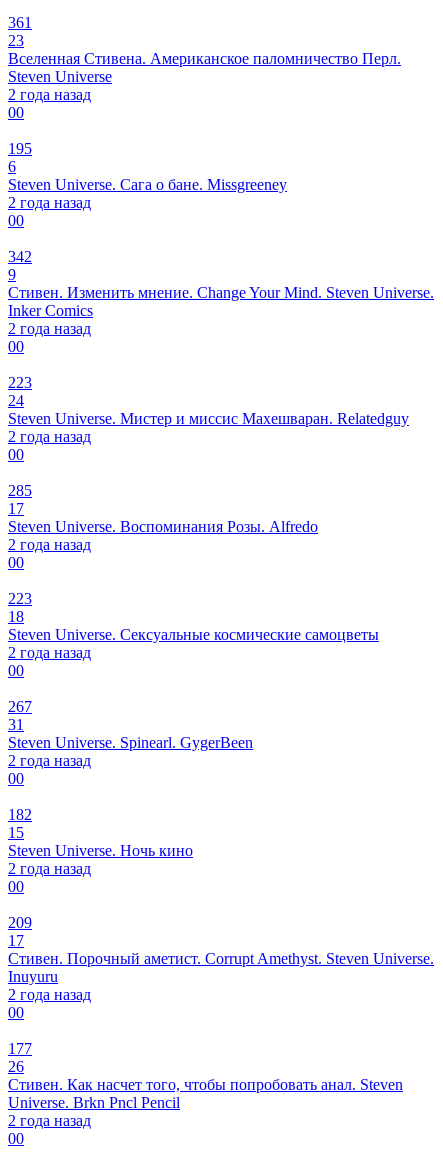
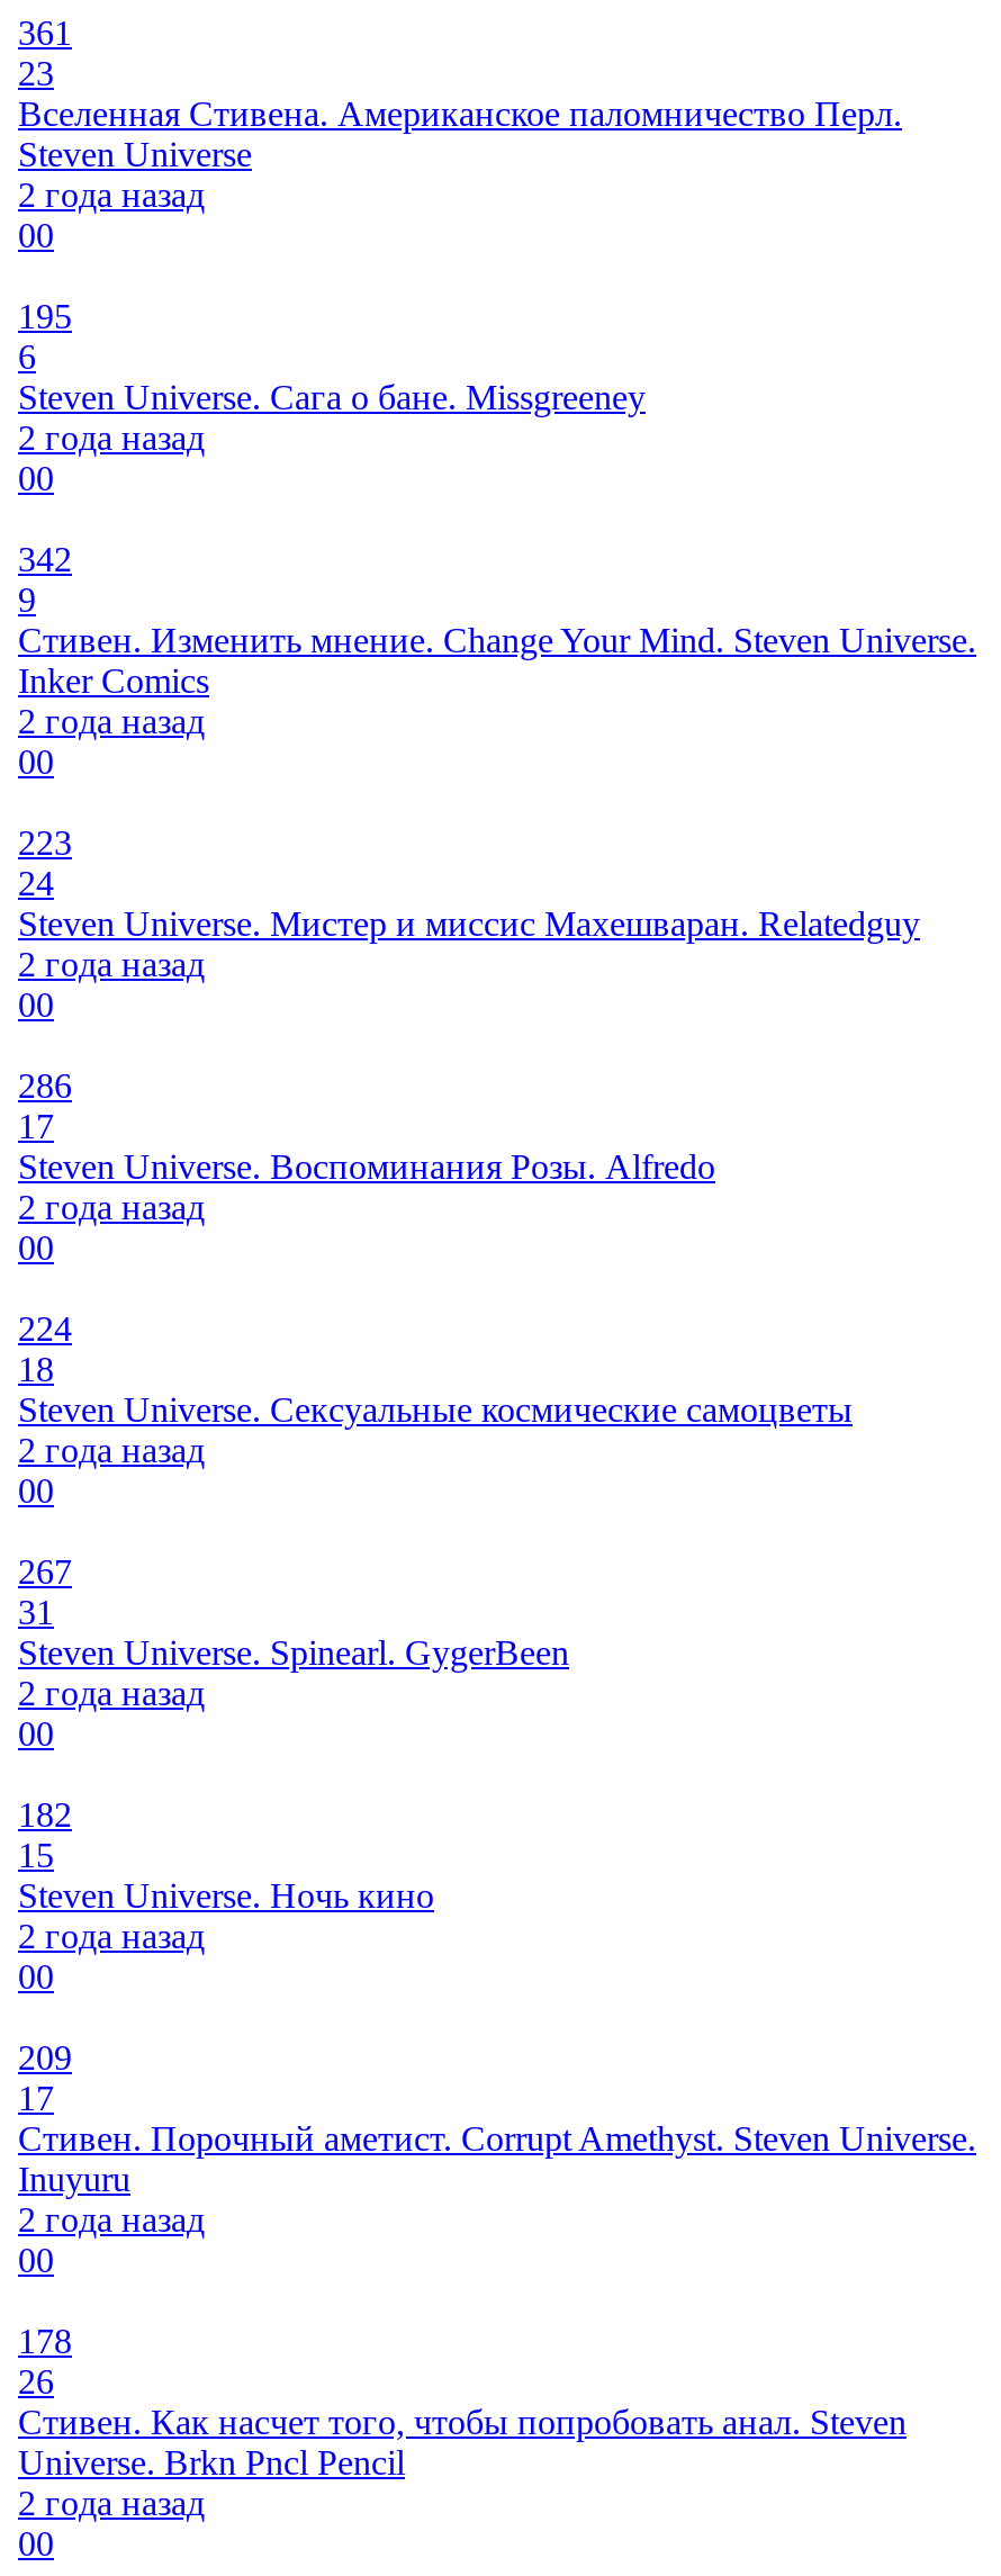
- 285
+ 286

- 223
+ 224

- 177
+ 178
